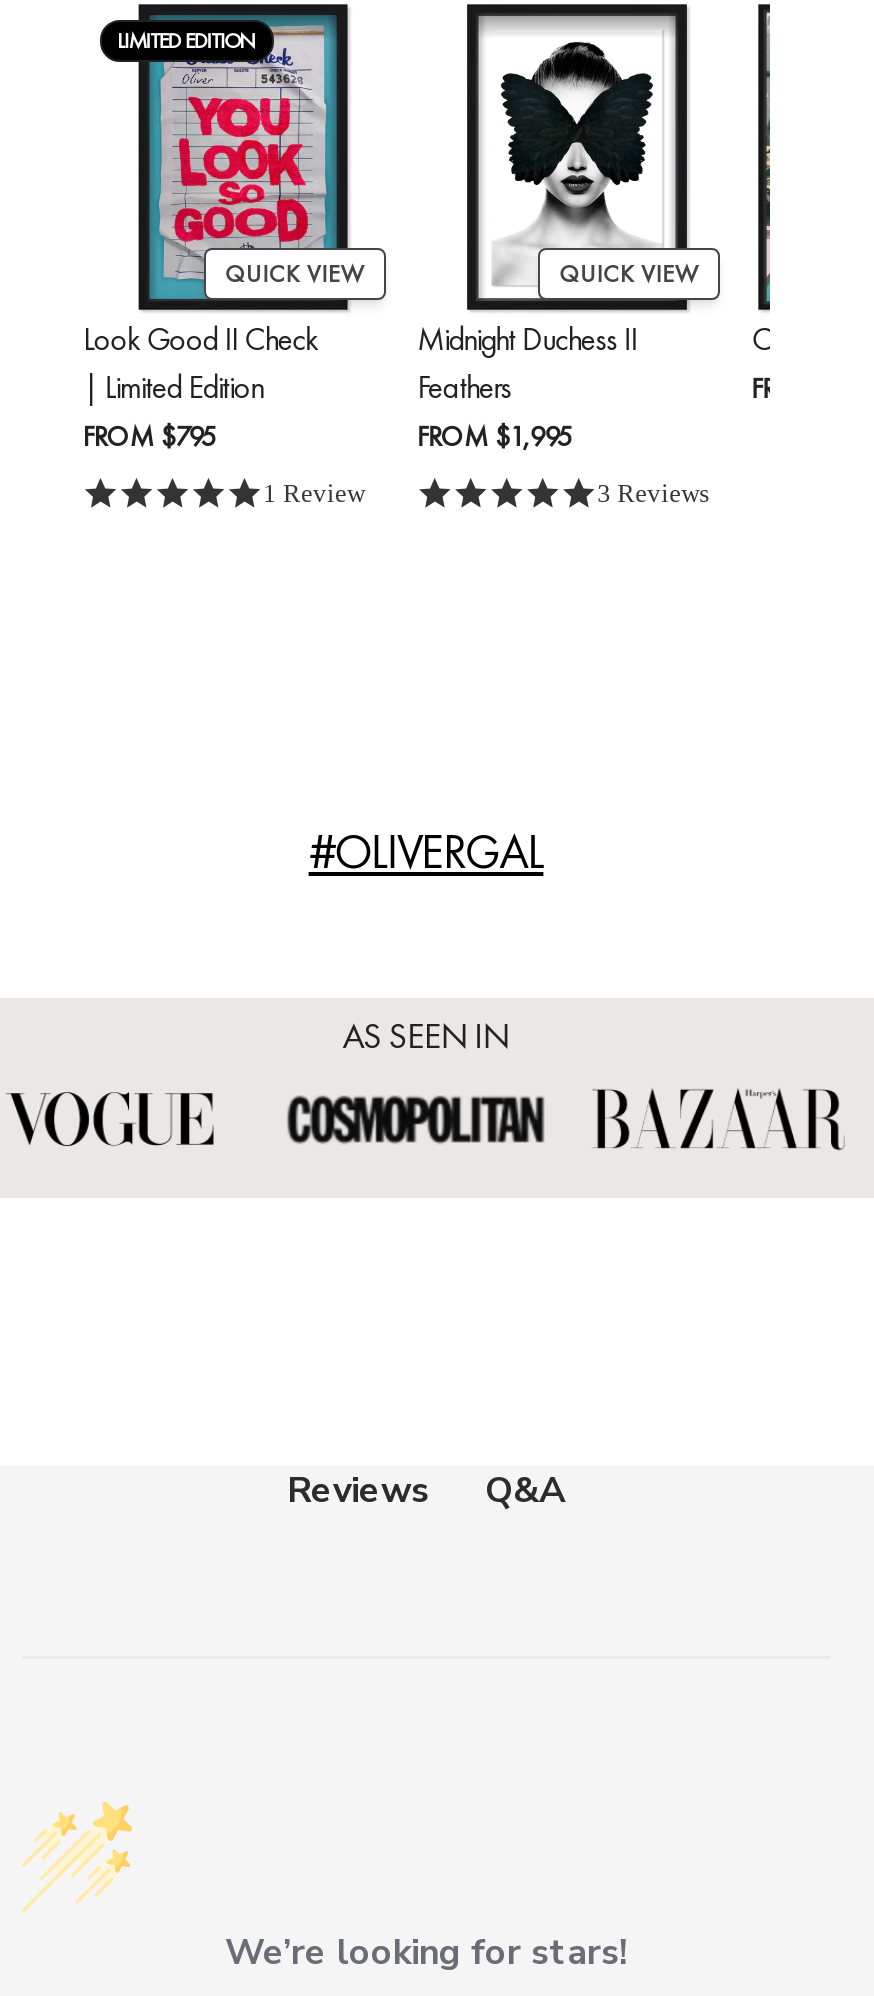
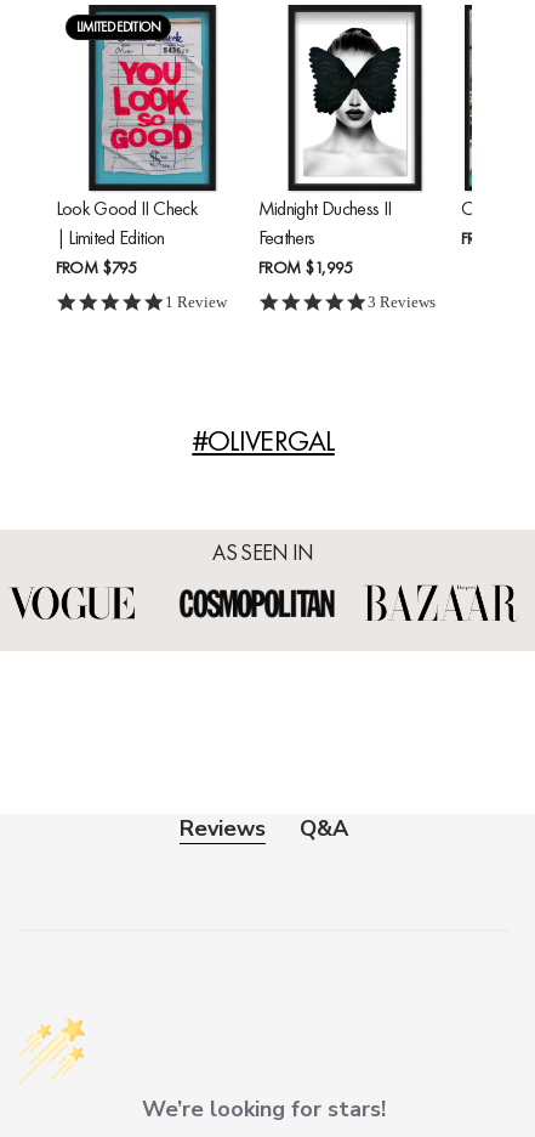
- QUICK VIEW

- QUICK VIEW
